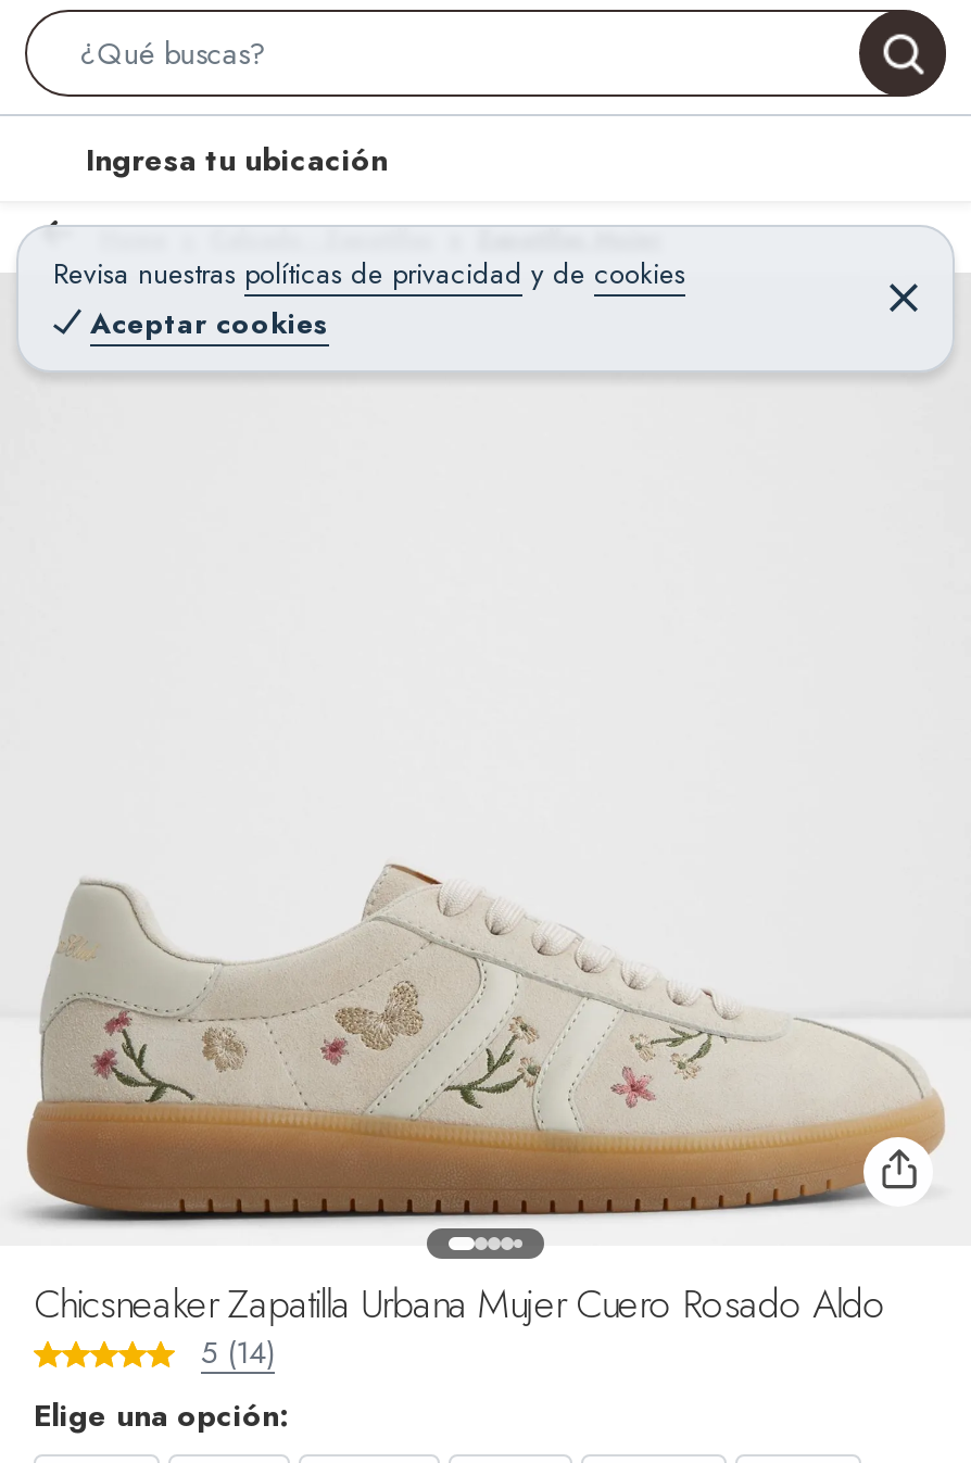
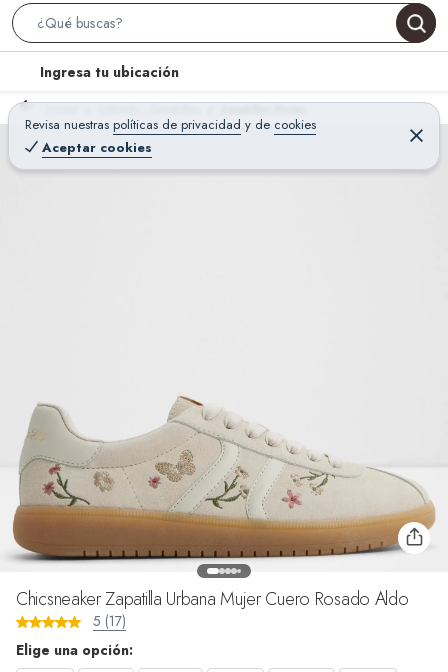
- 5 (14)
+ 5 (17)
